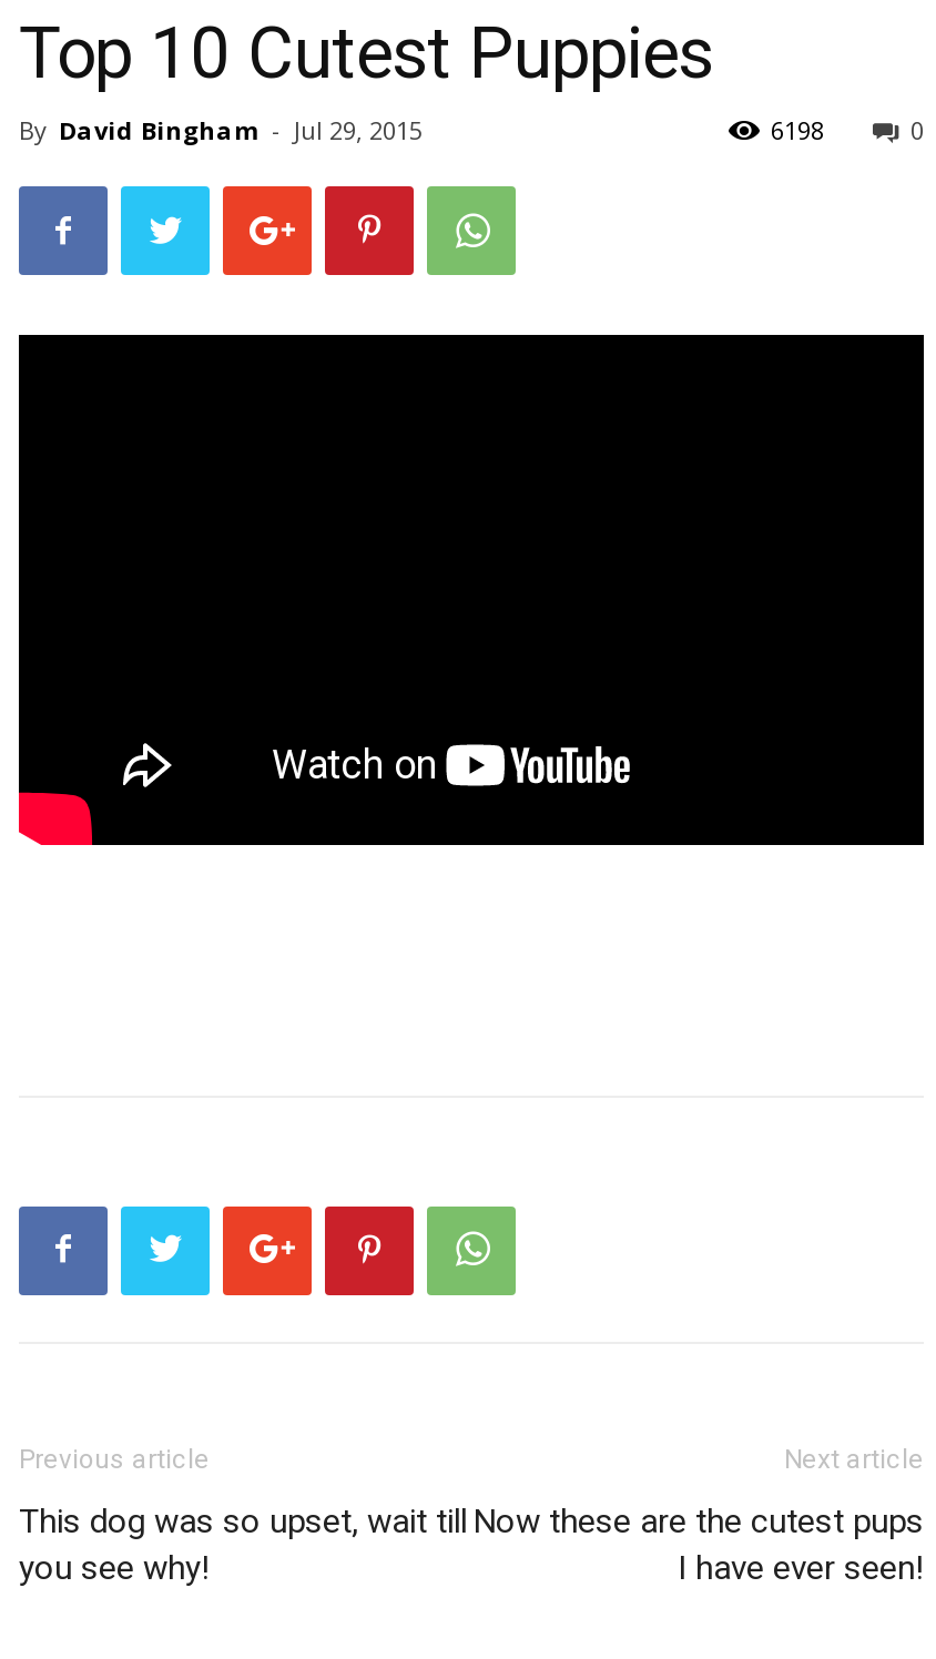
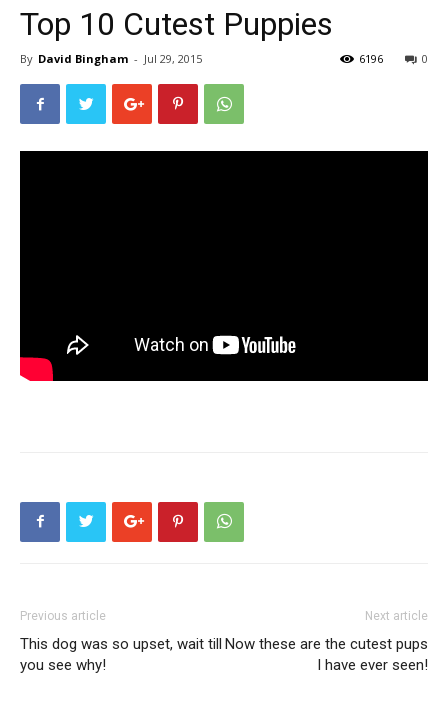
- 6198
+ 6196
